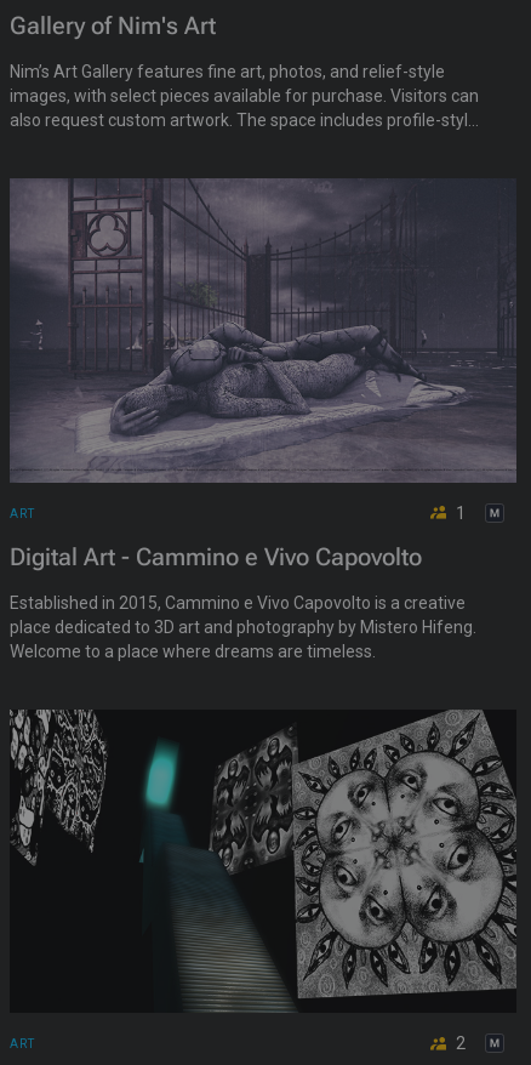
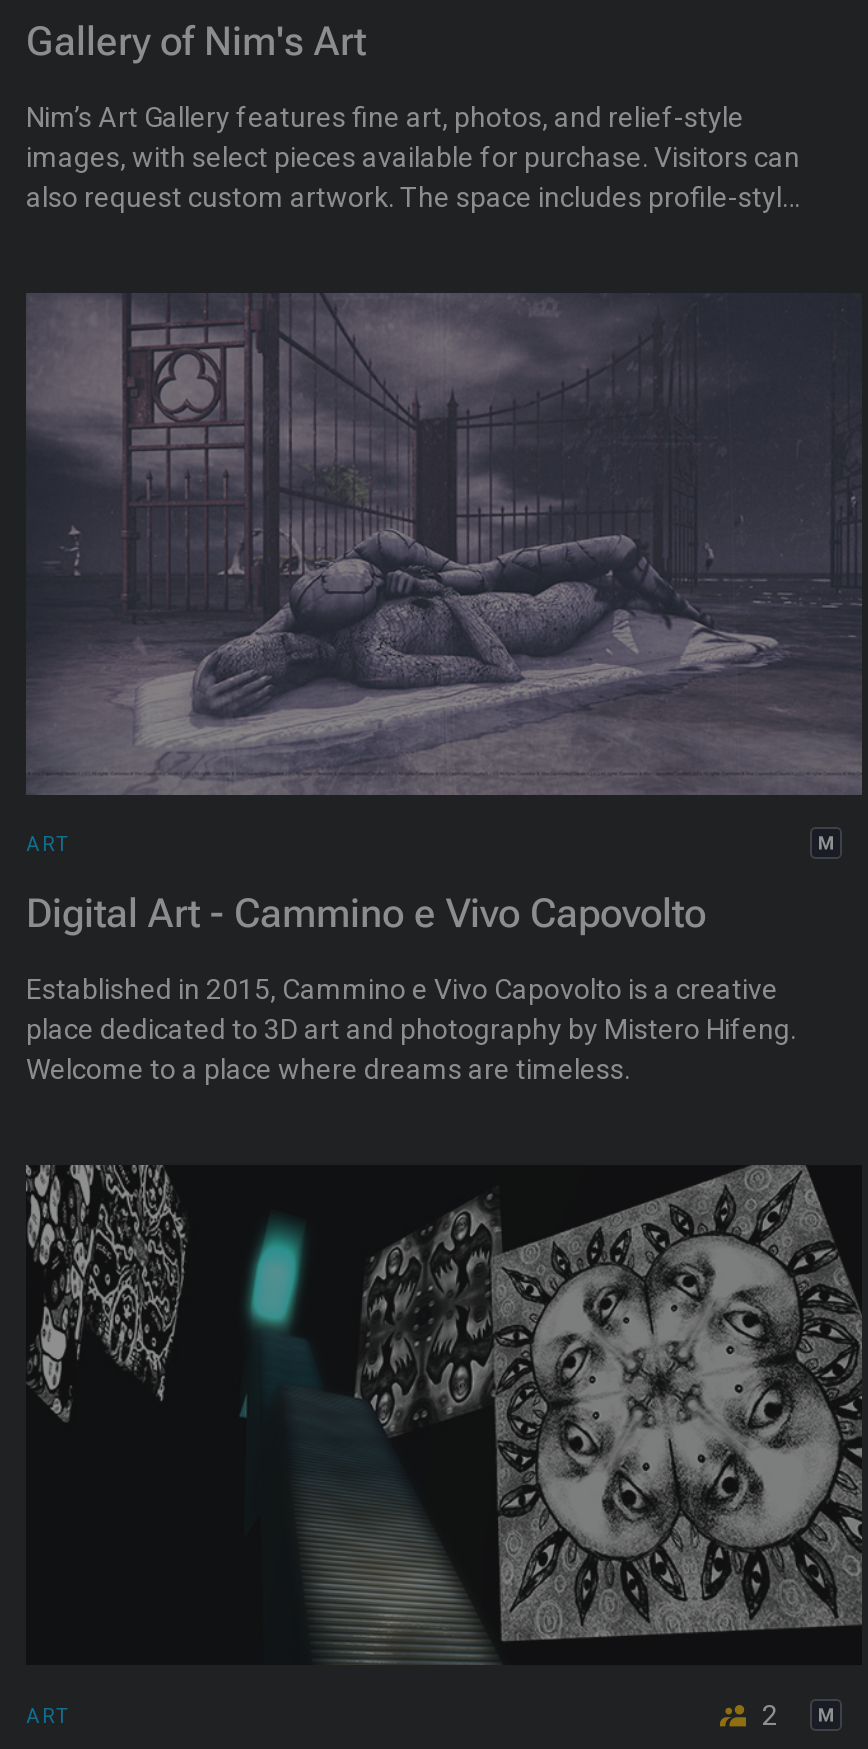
- 1
